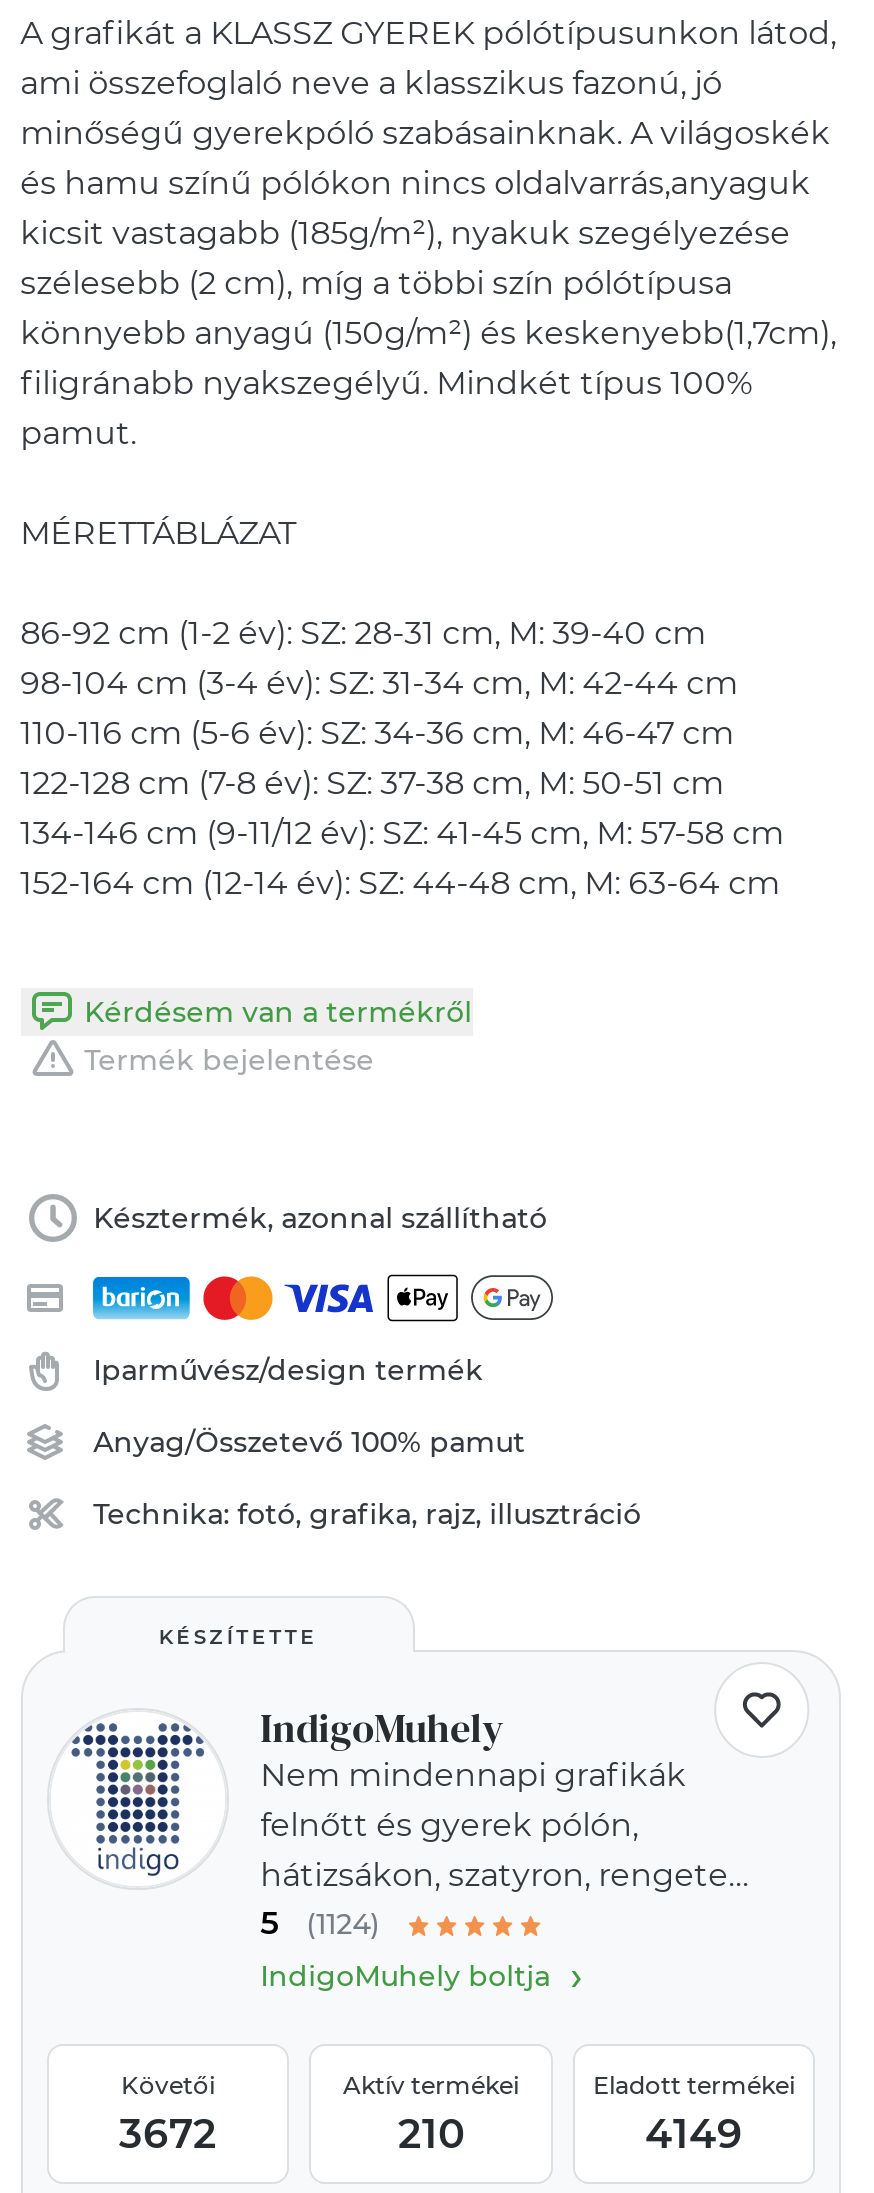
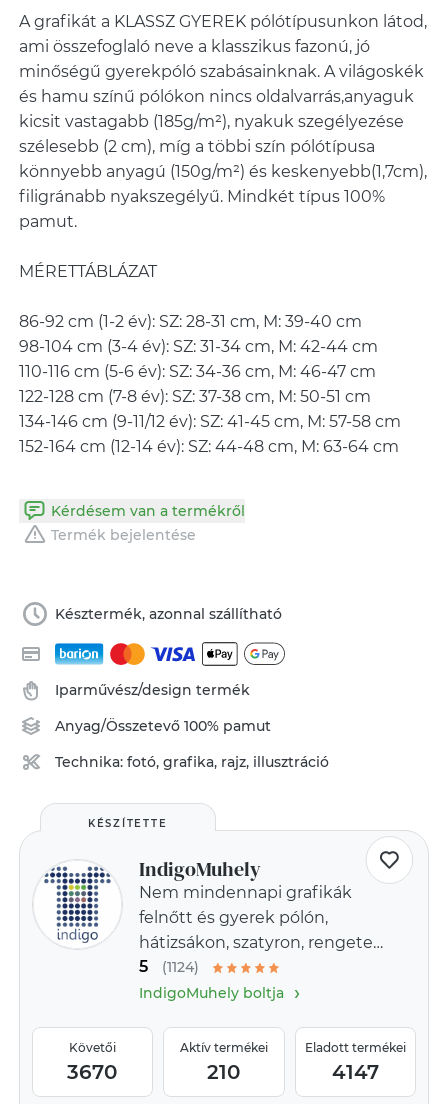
- 3672
+ 3670

- 4149
+ 4147
